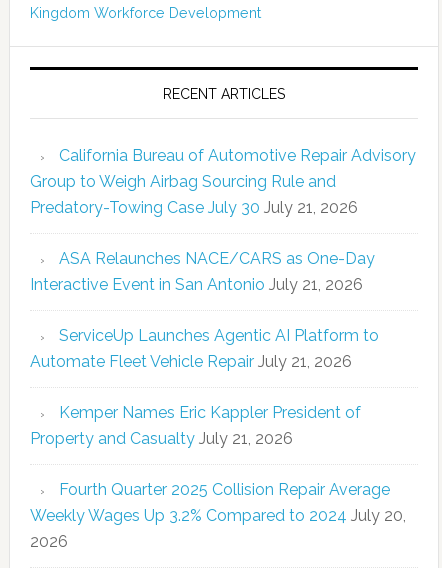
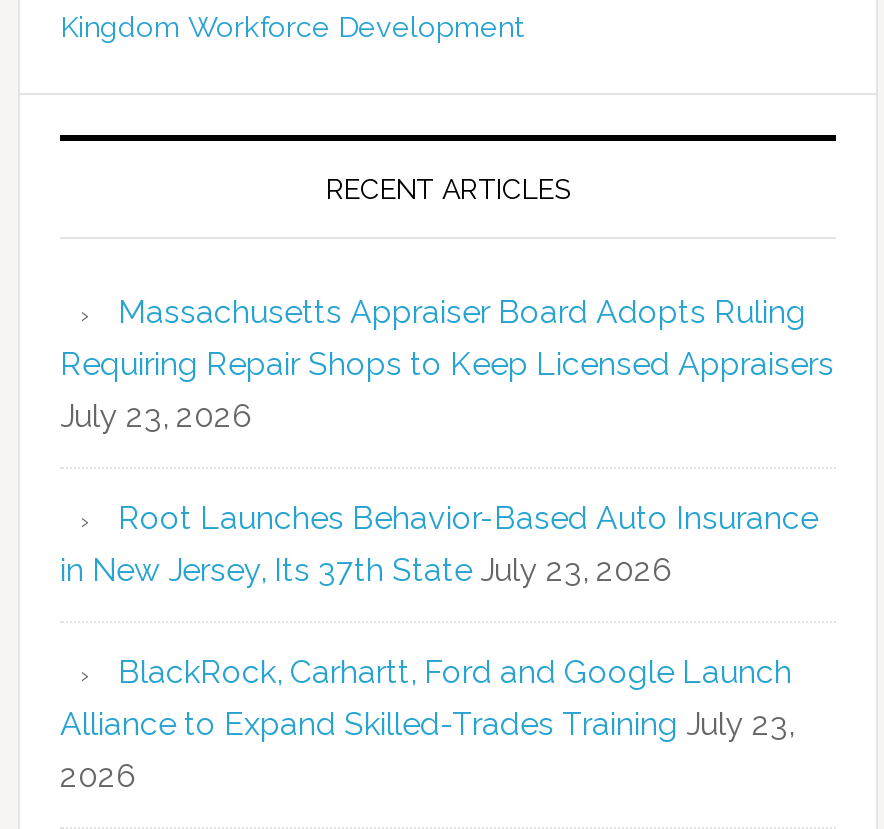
- California Bureau of Automotive Repair Advisory
- Group to Weigh Airbag Sourcing Rule and
- Predatory-Towing Case July 30 July 21, 2026
- ASA Relaunches NACE/CARS as One-Day
- Interactive Event in San Antonio July 21, 2026
- ServiceUp Launches Agentic AI Platform to
- Automate Fleet Vehicle Repair July 21, 2026
- Kemper Names Eric Kappler President of
- Property and Casualty July 21, 2026
- Fourth Quarter 2025 Collision Repair Average
- Weekly Wages Up 3.2% Compared to 2024 July 20,
+ Massachusetts Appraiser Board Adopts Ruling
+ Requiring Repair Shops to Keep Licensed Appraisers
+ July 23, 2026
+ Root Launches Behavior-Based Auto Insurance
+ in New Jersey, Its 37th State July 23, 2026
+ BlackRock, Carhartt, Ford and Google Launch
+ Alliance to Expand Skilled-Trades Training July 23,
